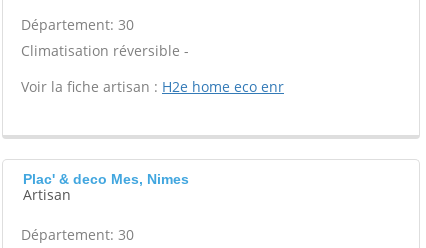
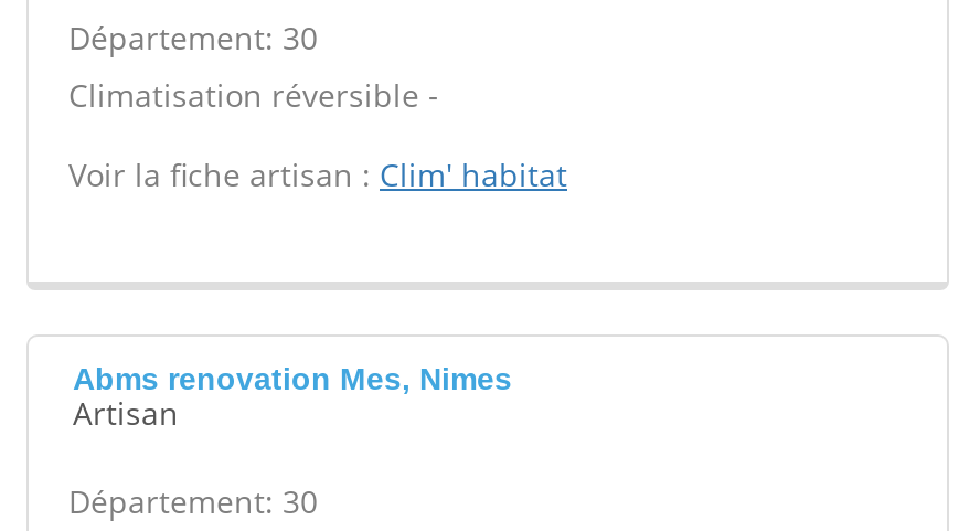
- Voir la fiche artisan : H2e home eco enr
+ Voir la fiche artisan : Clim' habitat

- Plac' & deco Mes, Nimes
+ Abms renovation Mes, Nimes
